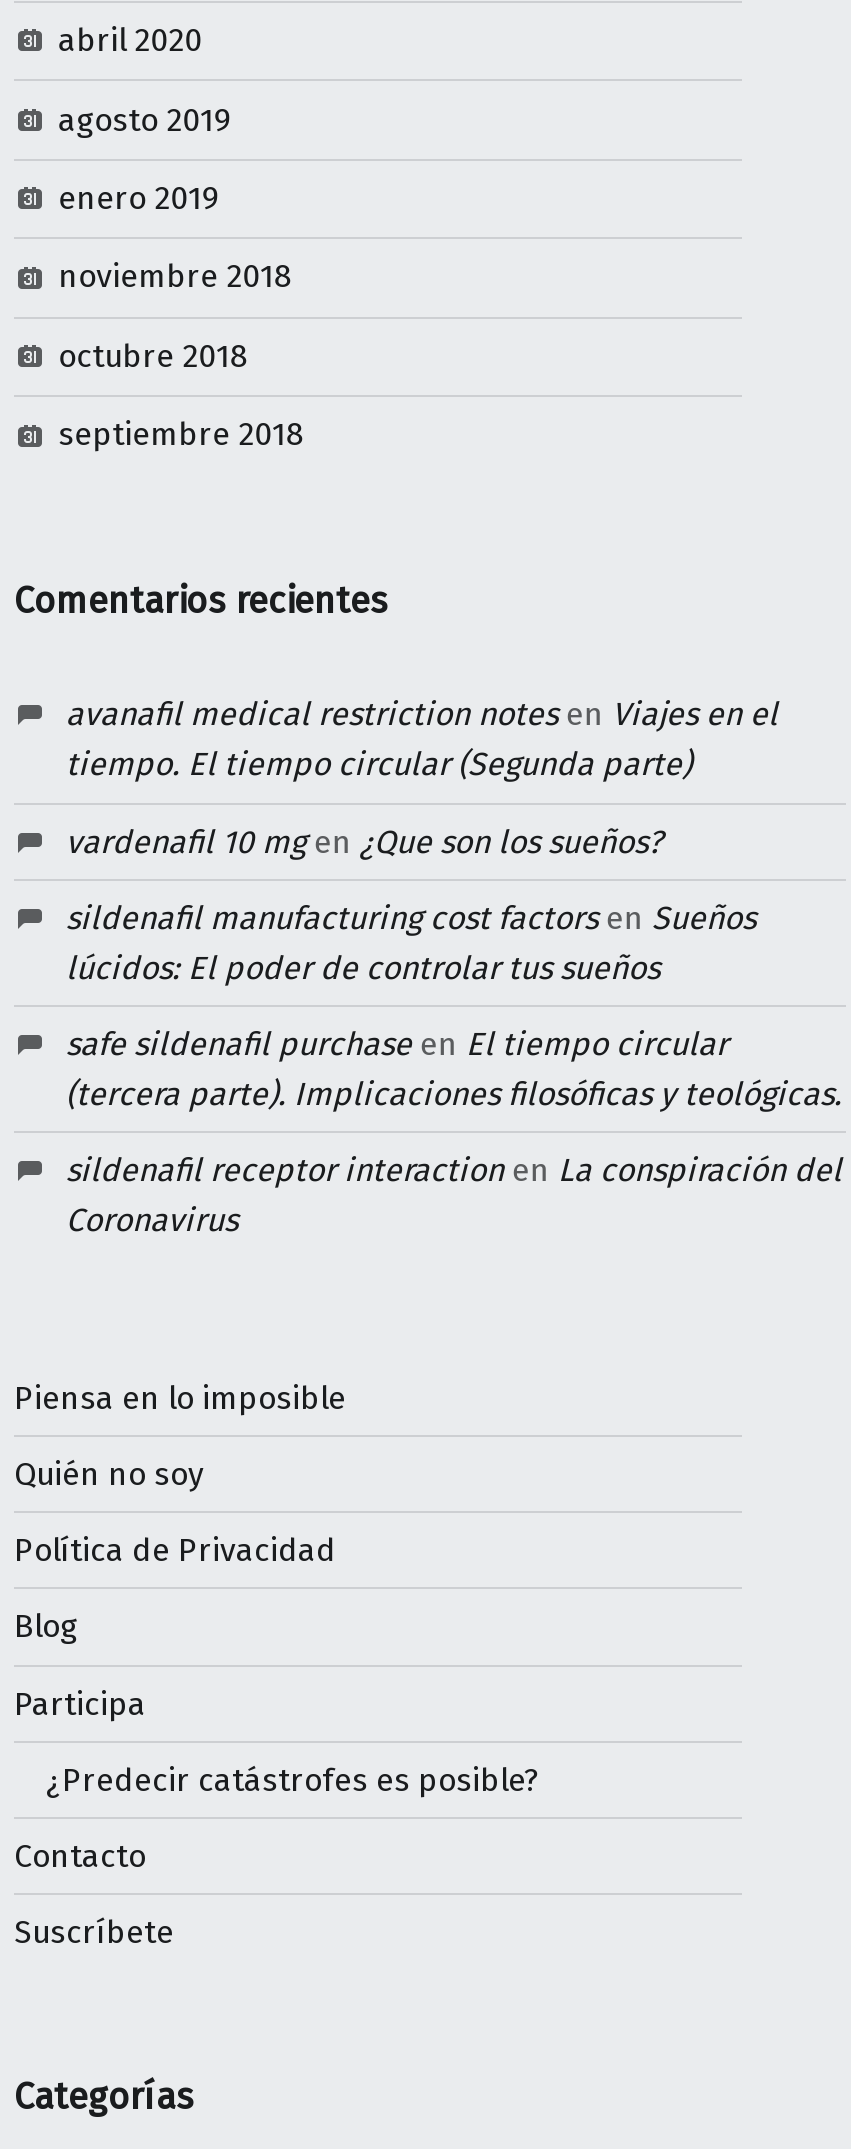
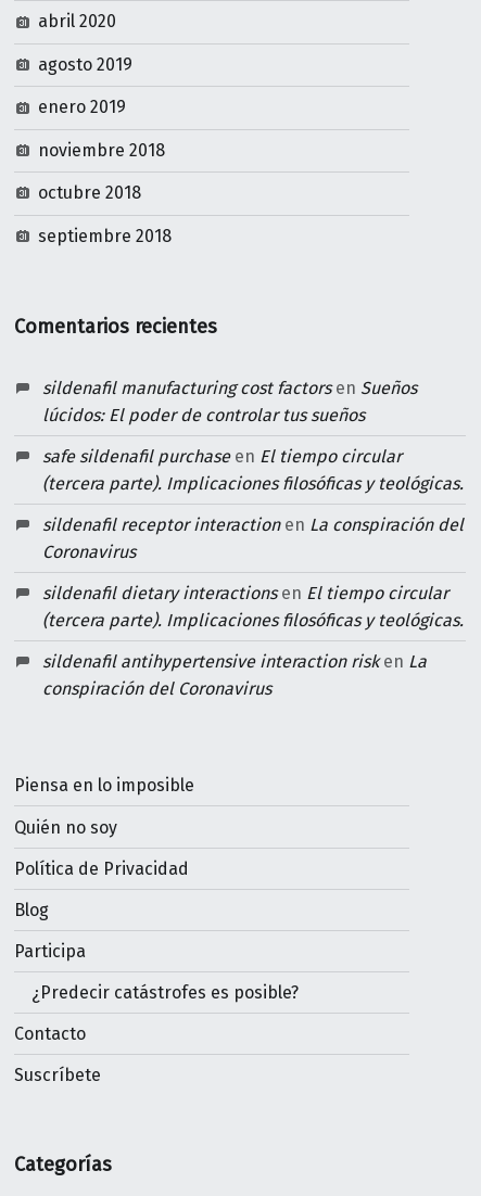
- avanafil medical restriction notes en Viajes en el
- tiempo. El tiempo circular (Segunda parte)
- vardenafil 10 mgen ¿Que son los sueños?

moved up: sildenafil manufacturing cost factors en Sueños | lúcidos: El poder de controlar tus sueños | safe sildenafil purchase en El tiempo circular | (tercera parte). Implicaciones filosóficas y teológicas. | sildenafil receptor interaction en La conspiración del | Coronavirus

+ sildenafil dietary interactions en El tiempo circular
+ (tercera parte). Implicaciones filosóficas y teológicas.
+ sildenafil antihypertensive interaction risk en La
+ conspiración del Coronavirus
